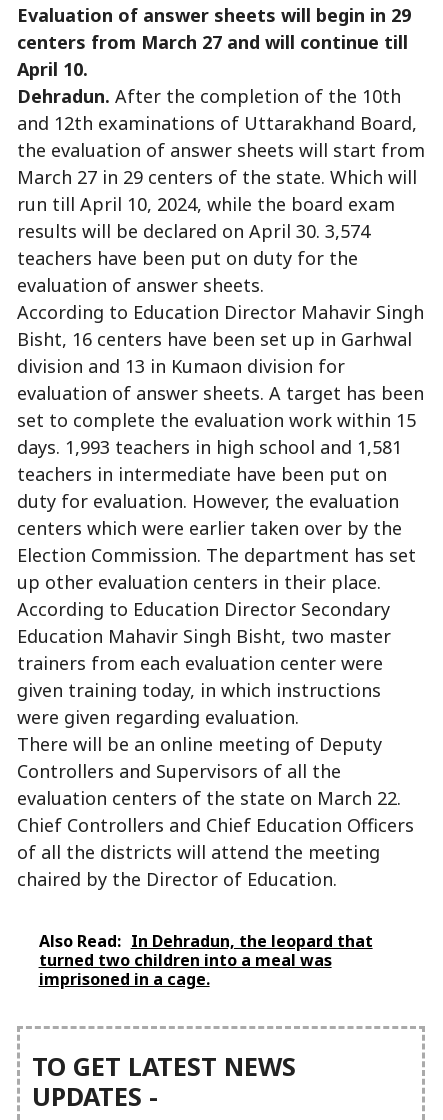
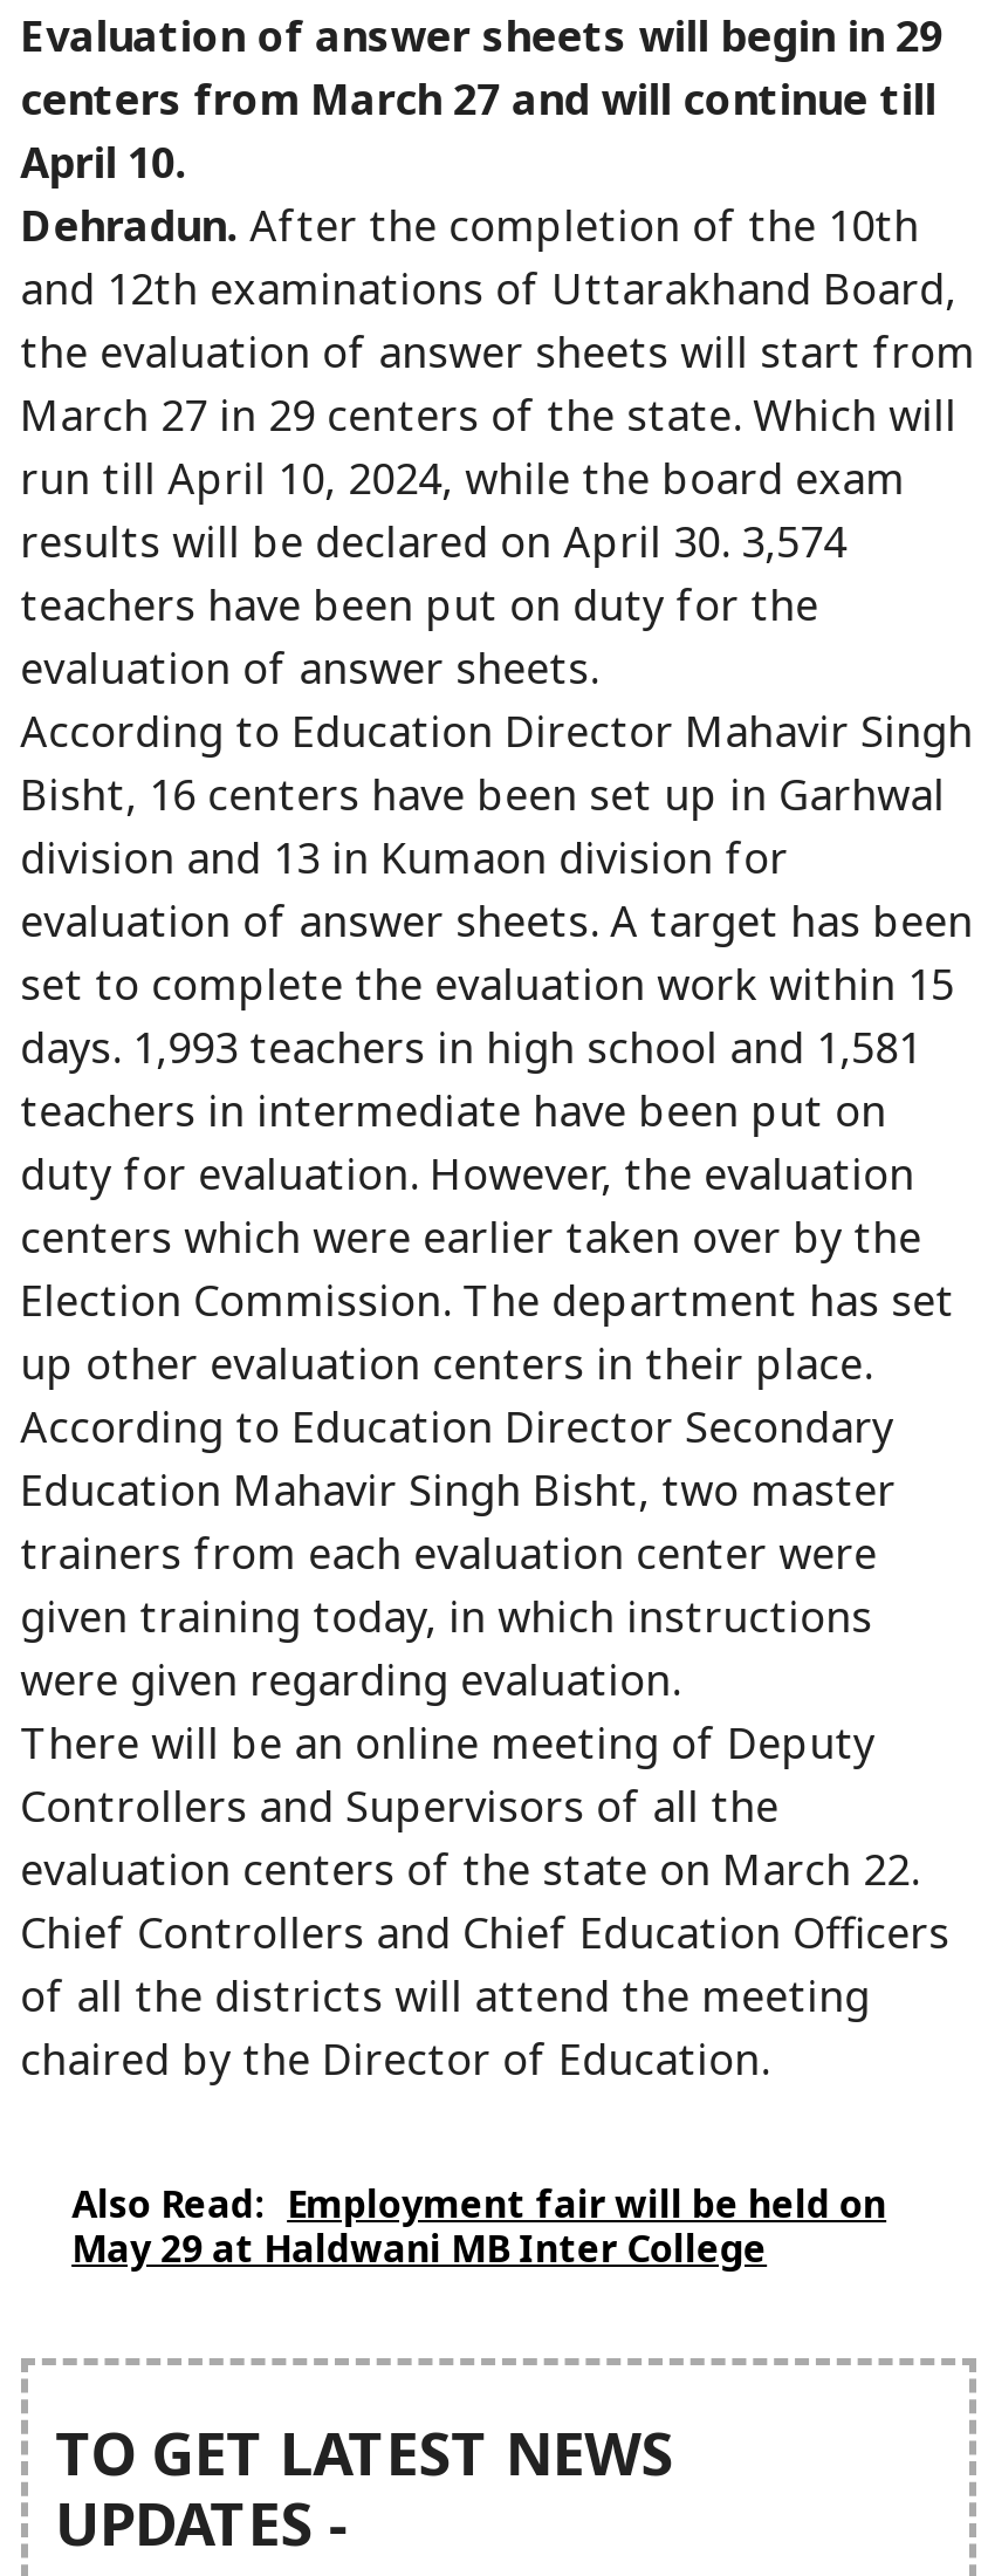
- Also Read: In Dehradun, the leopard that
- turned two children into a meal was
- imprisoned in a cage.
+ Also Read: Employment fair will be held on
+ May 29 at Haldwani MB Inter College
